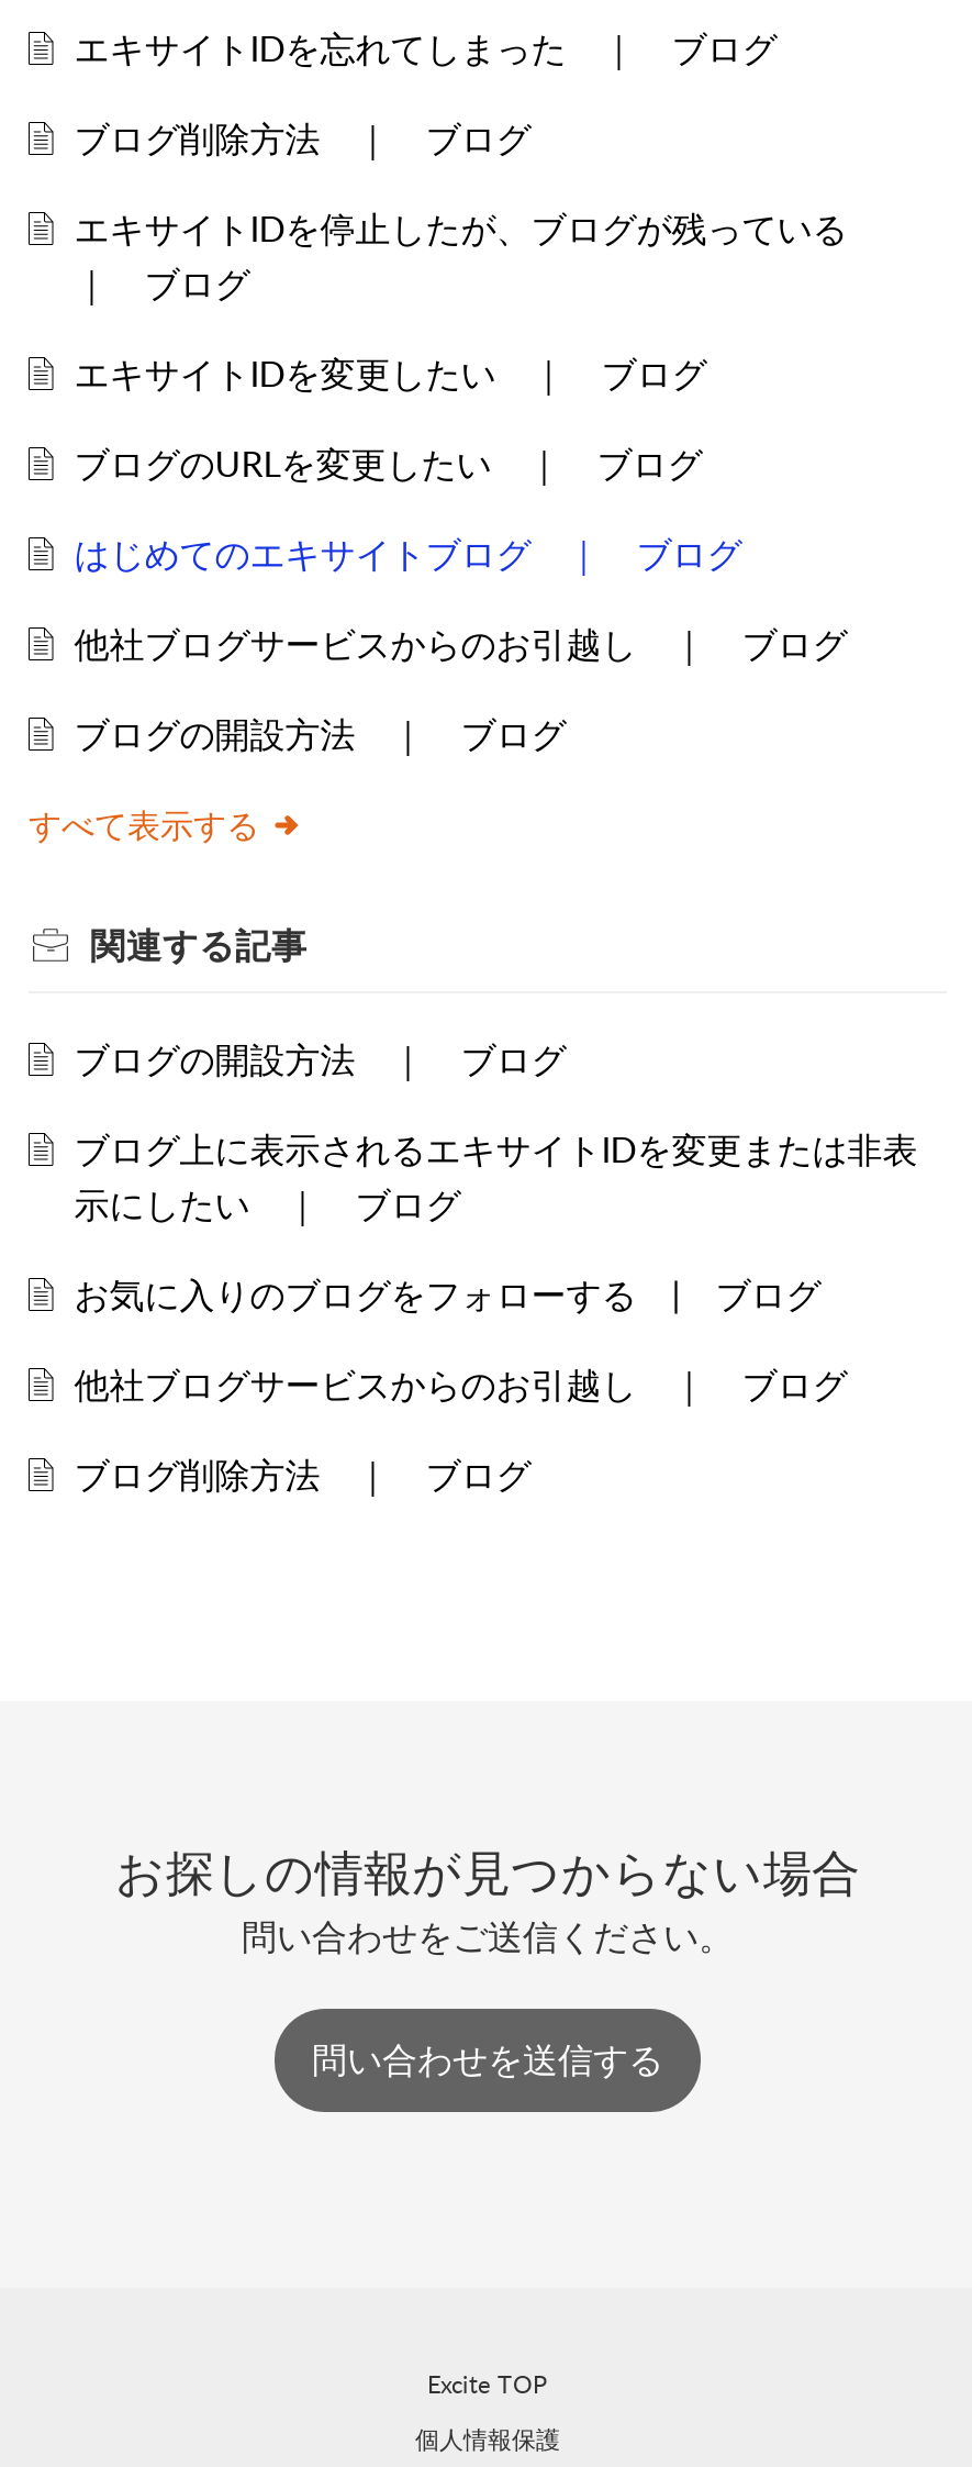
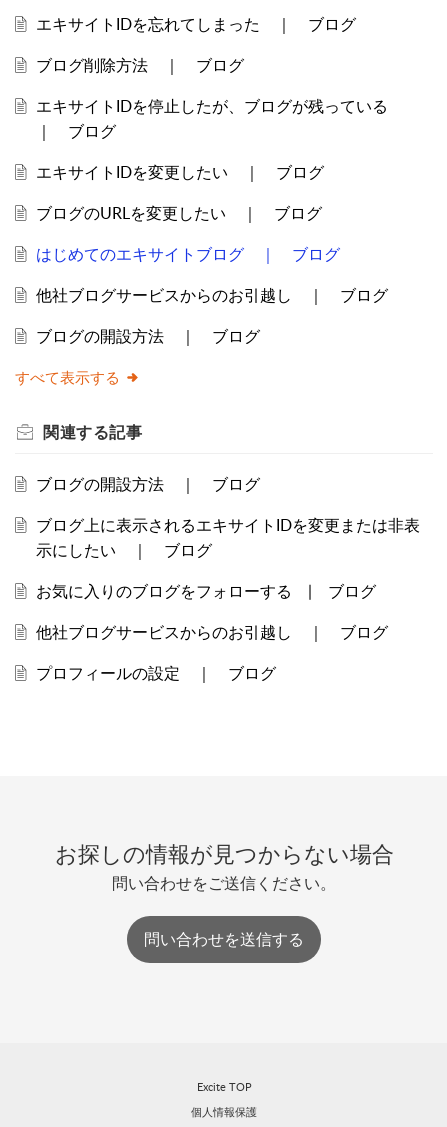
- ブログ削除方法 ｜ ブログ
+ プロフィールの設定 ｜ ブログ
